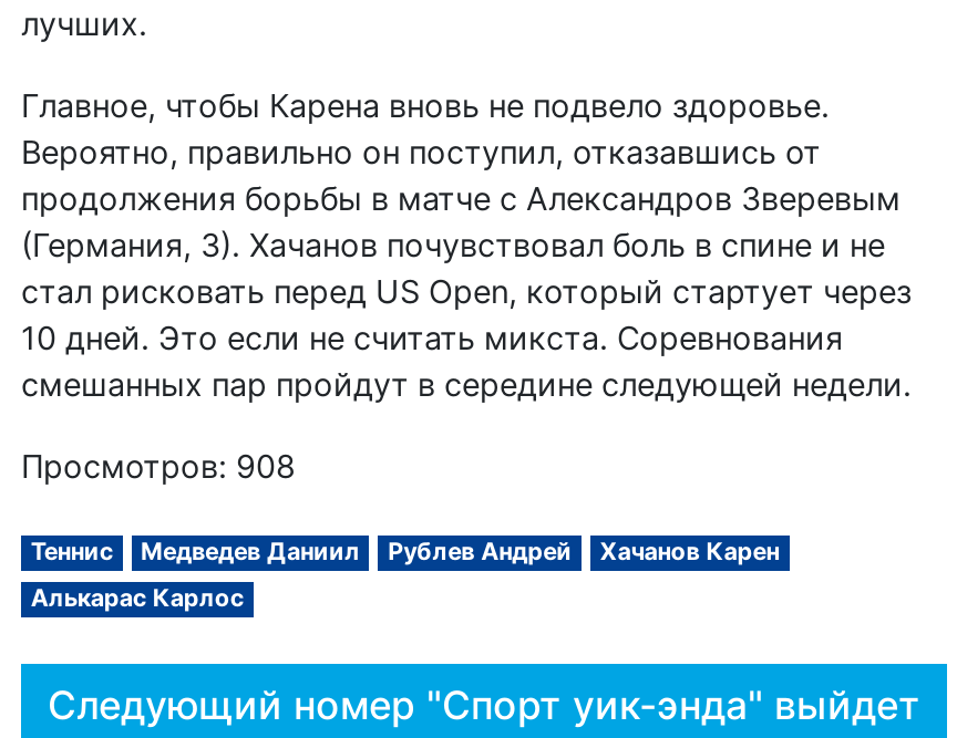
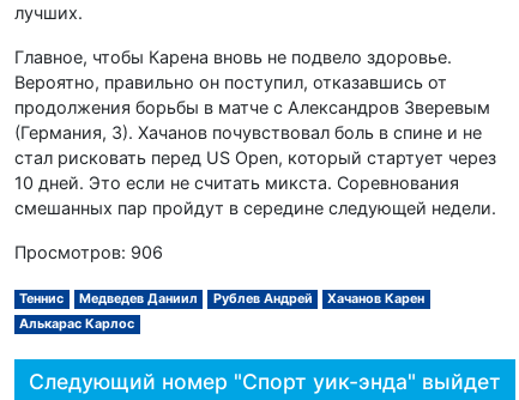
- Просмотров: 908
+ Просмотров: 906
